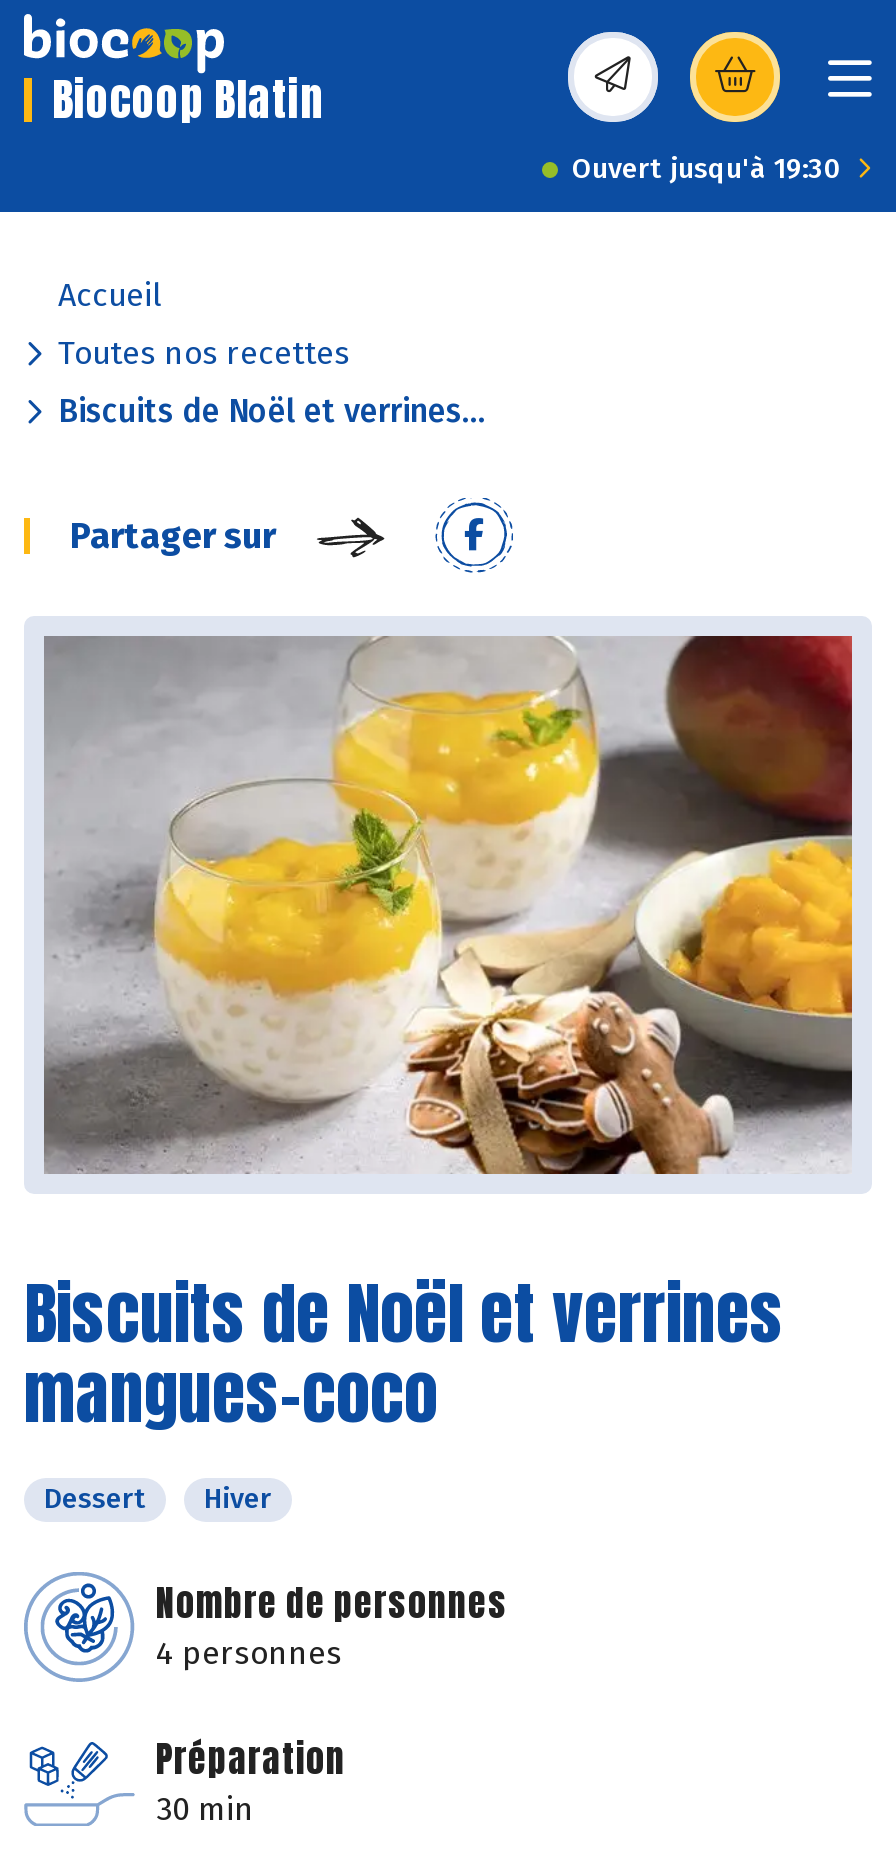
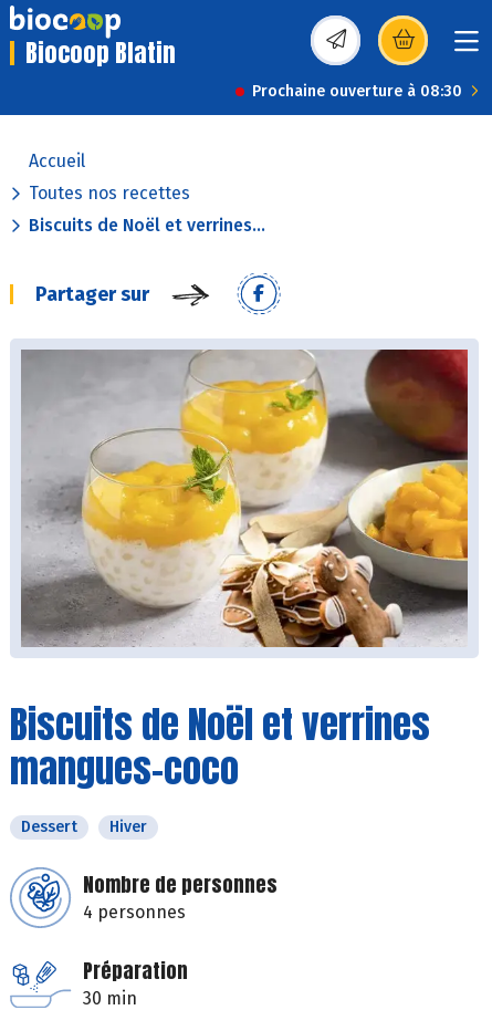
- Ouvert jusqu'à 19:30
+ Prochaine ouverture à 08:30
